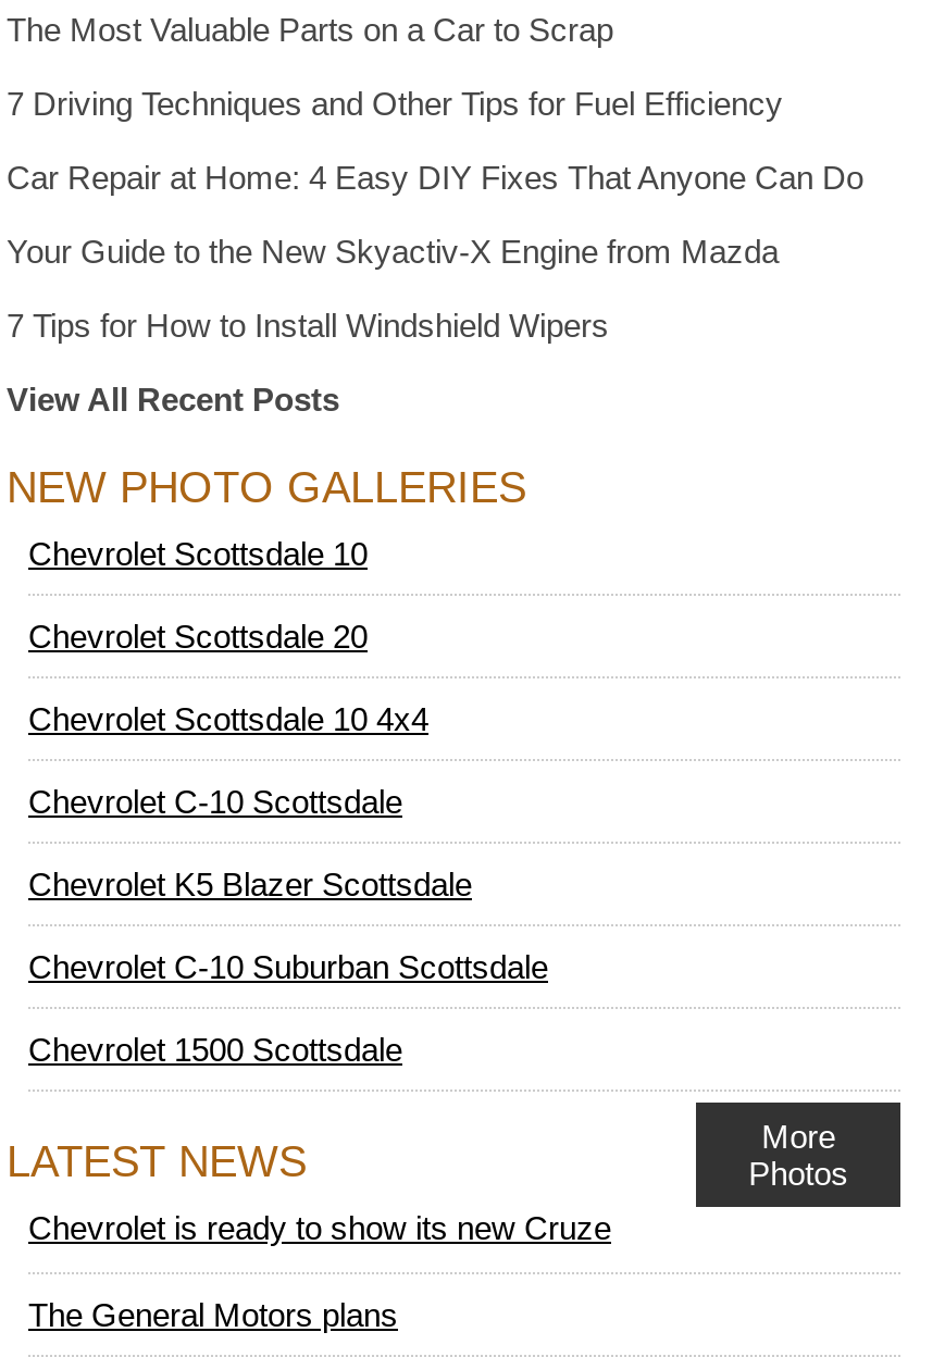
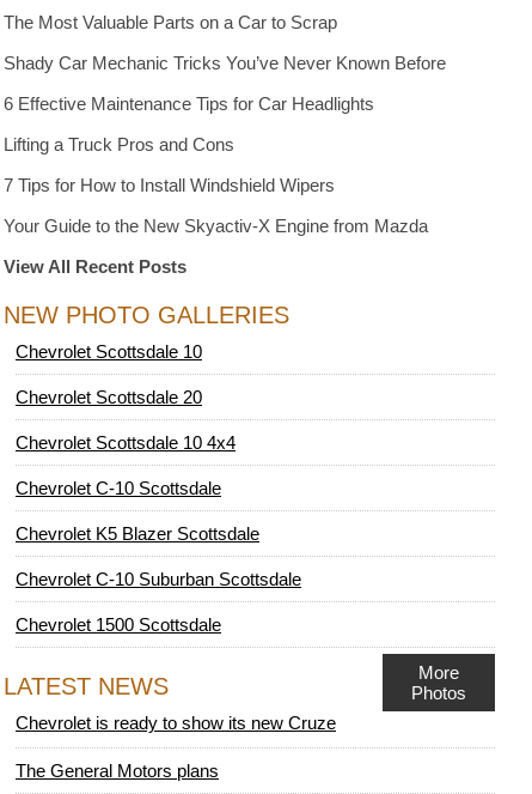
+ Lifting a Truck Pros and Cons

- 7 Driving Techniques and Other Tips for Fuel Efficiency
+ Shady Car Mechanic Tricks You’ve Never Known Before

- Car Repair at Home: 4 Easy DIY Fixes That Anyone Can Do
+ 6 Effective Maintenance Tips for Car Headlights

moved down: Your Guide to the New Skyactiv-X Engine from Mazda
